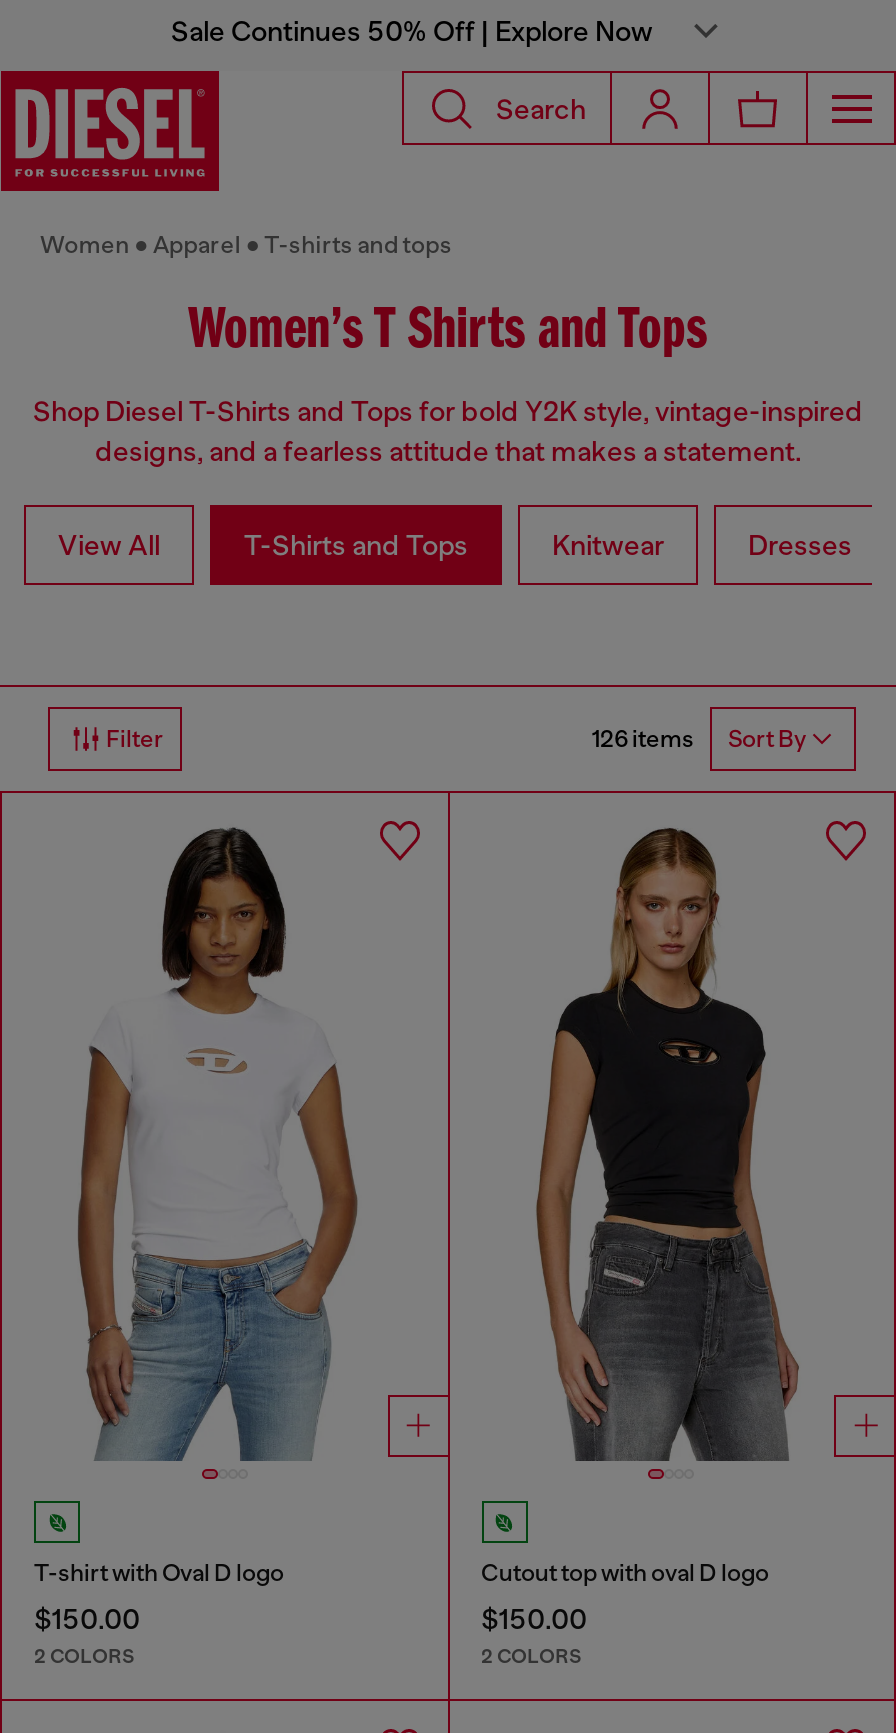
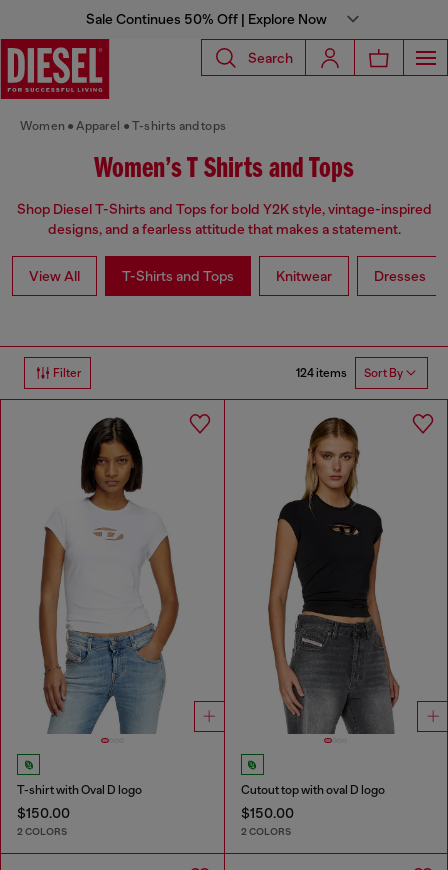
- 126 items Sort By
+ 124 items Sort By
